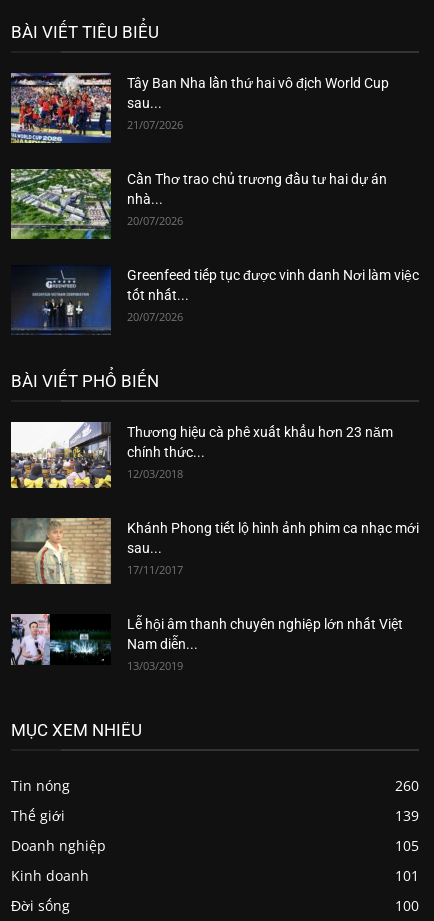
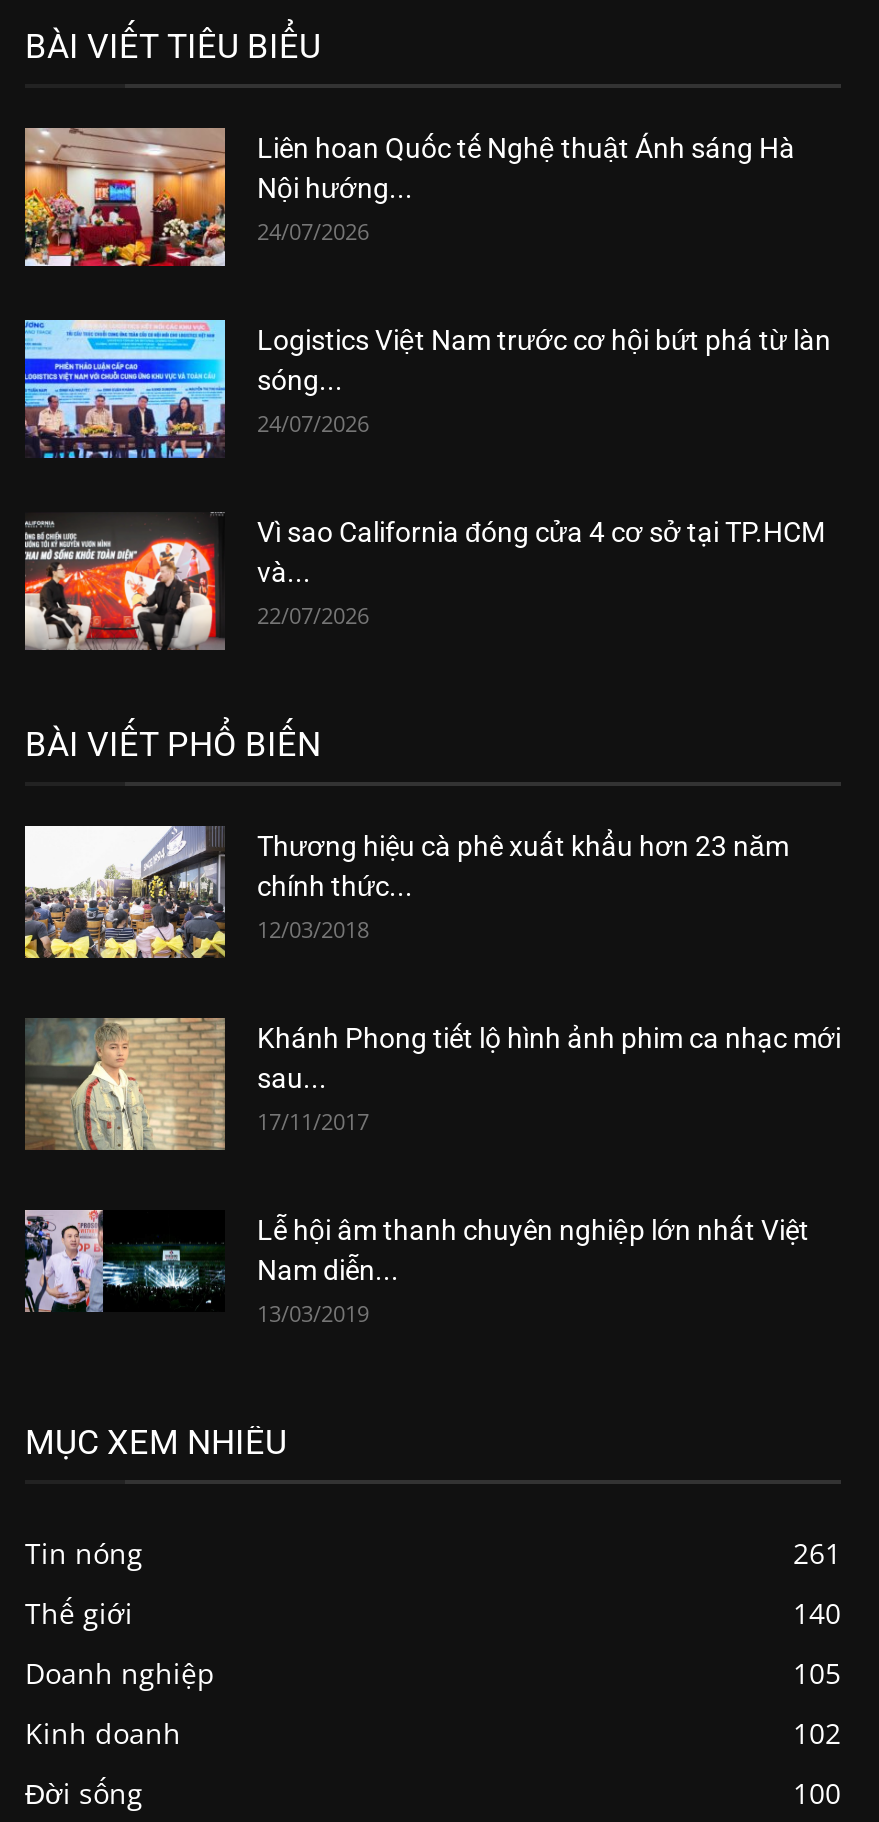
- [image]
- Tây Ban Nha lần thứ hai vô địch World Cup
- sau...
- 21/07/2026
+ [image]
+ Liên hoan Quốc tế Nghệ thuật Ánh sáng Hà
+ Nội hướng...
+ 24/07/2026

- [image]
- Cần Thơ trao chủ trương đầu tư hai dự án
- nhà...
- 20/07/2026
+ [image]
+ Logistics Việt Nam trước cơ hội bứt phá từ làn
+ sóng...
+ 24/07/2026

- [image]
- Greenfeed tiếp tục được vinh danh Nơi làm việc
- tốt nhất...
- 20/07/2026
+ [image]
+ Vì sao California đóng cửa 4 cơ sở tại TP.HCM
+ và...
+ 22/07/2026

- 260
+ 261

- 139
+ 140

- 101
+ 102
